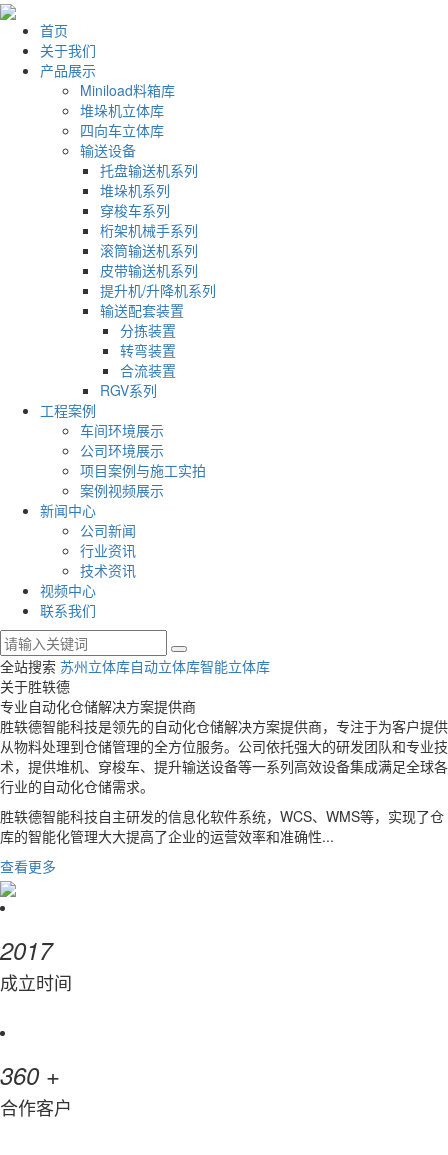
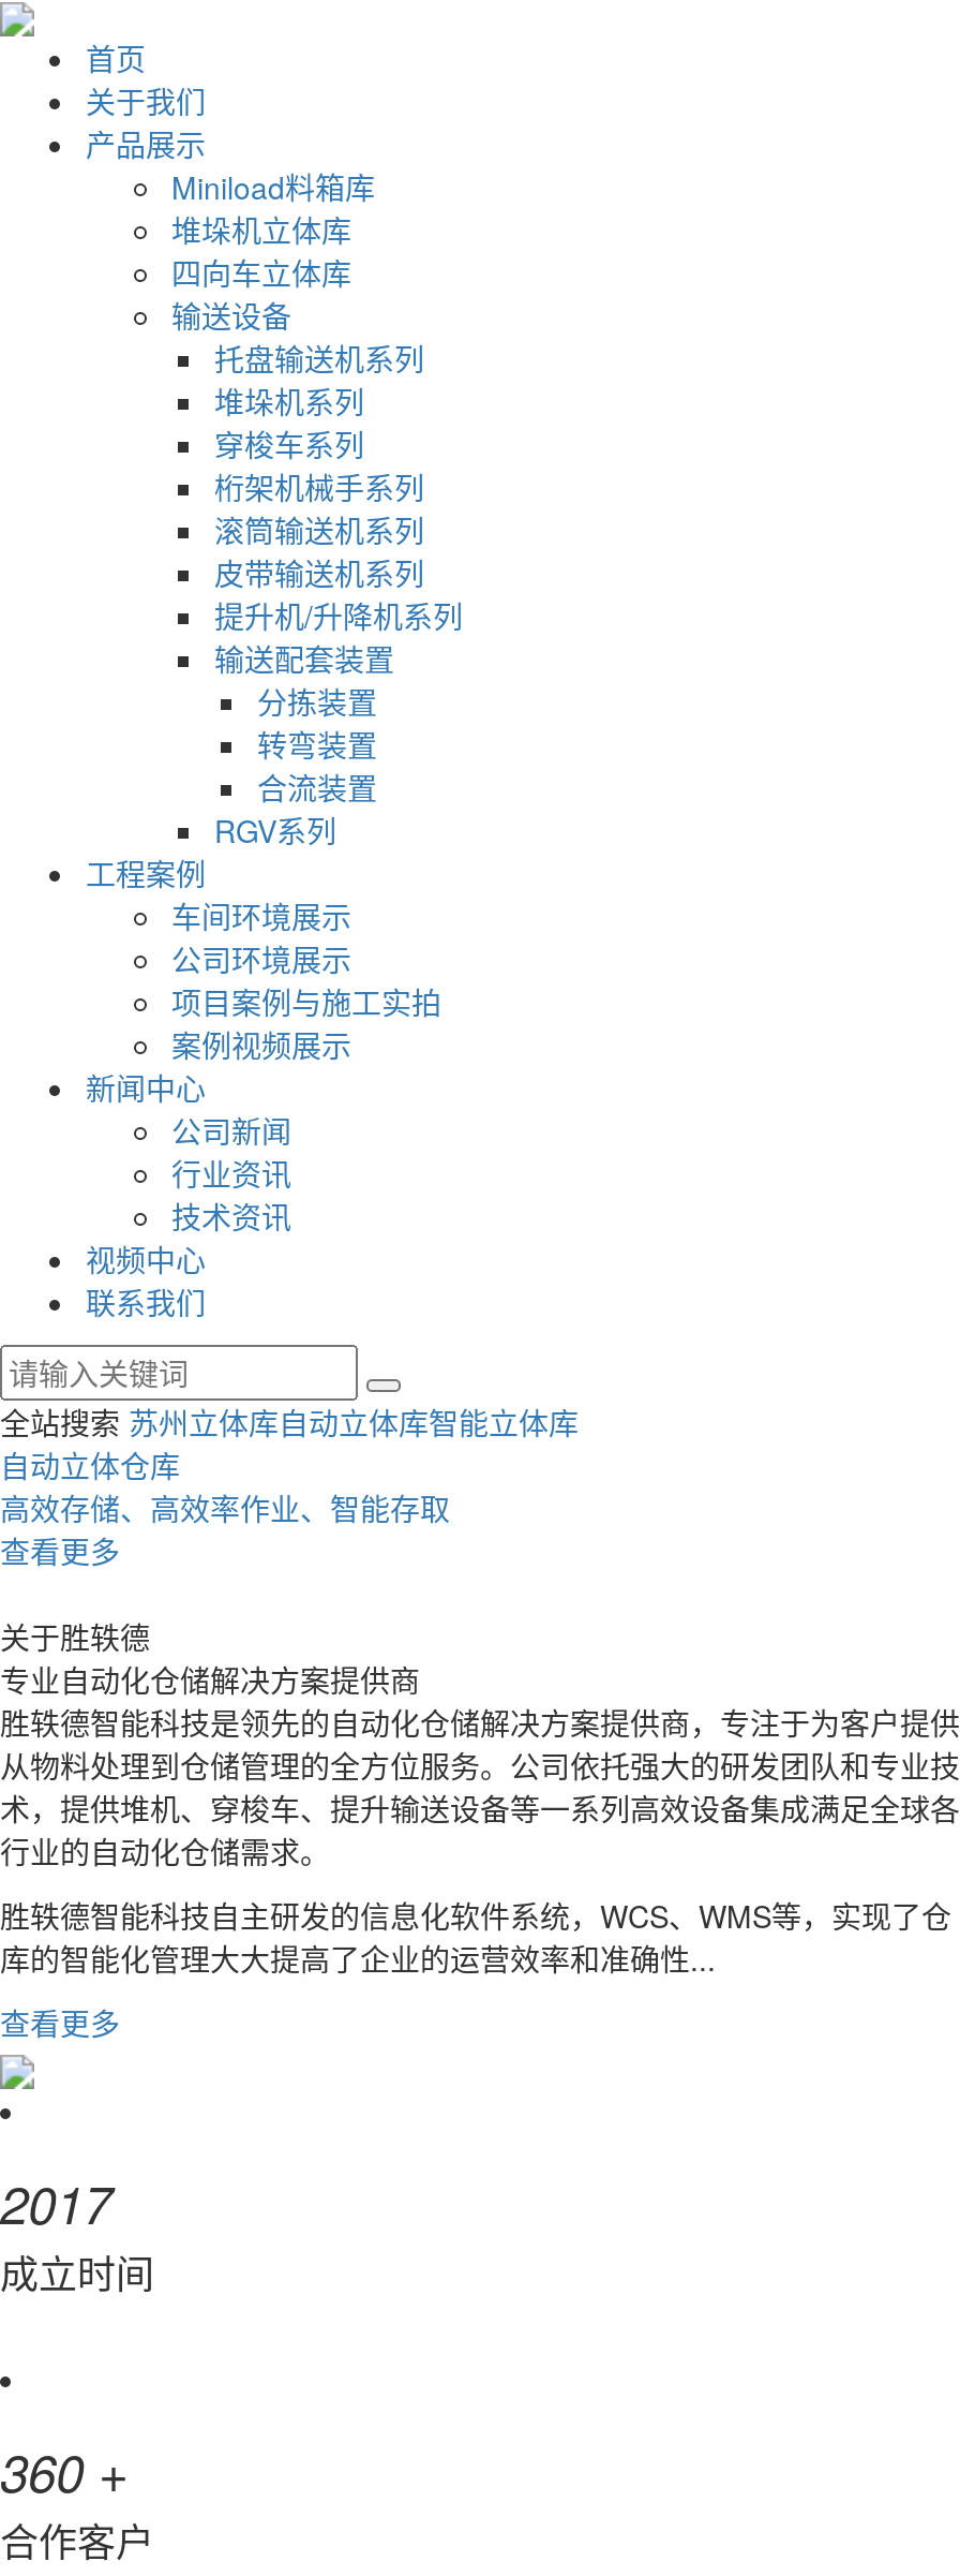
+ 自动立体仓库
+ 高效存储、高效率作业、智能存取
+ 查看更多
